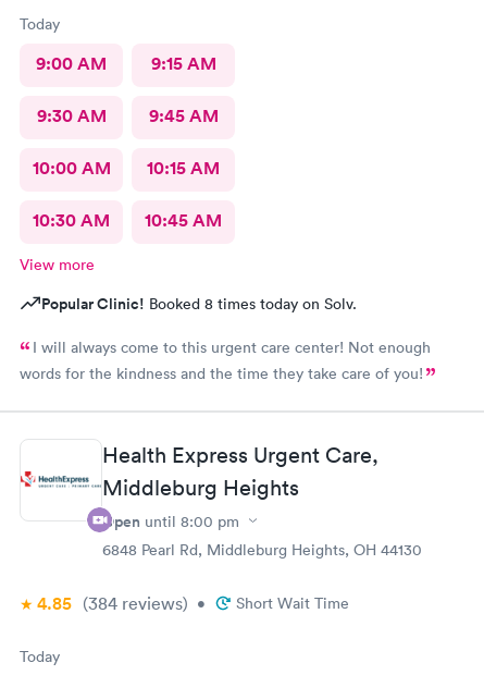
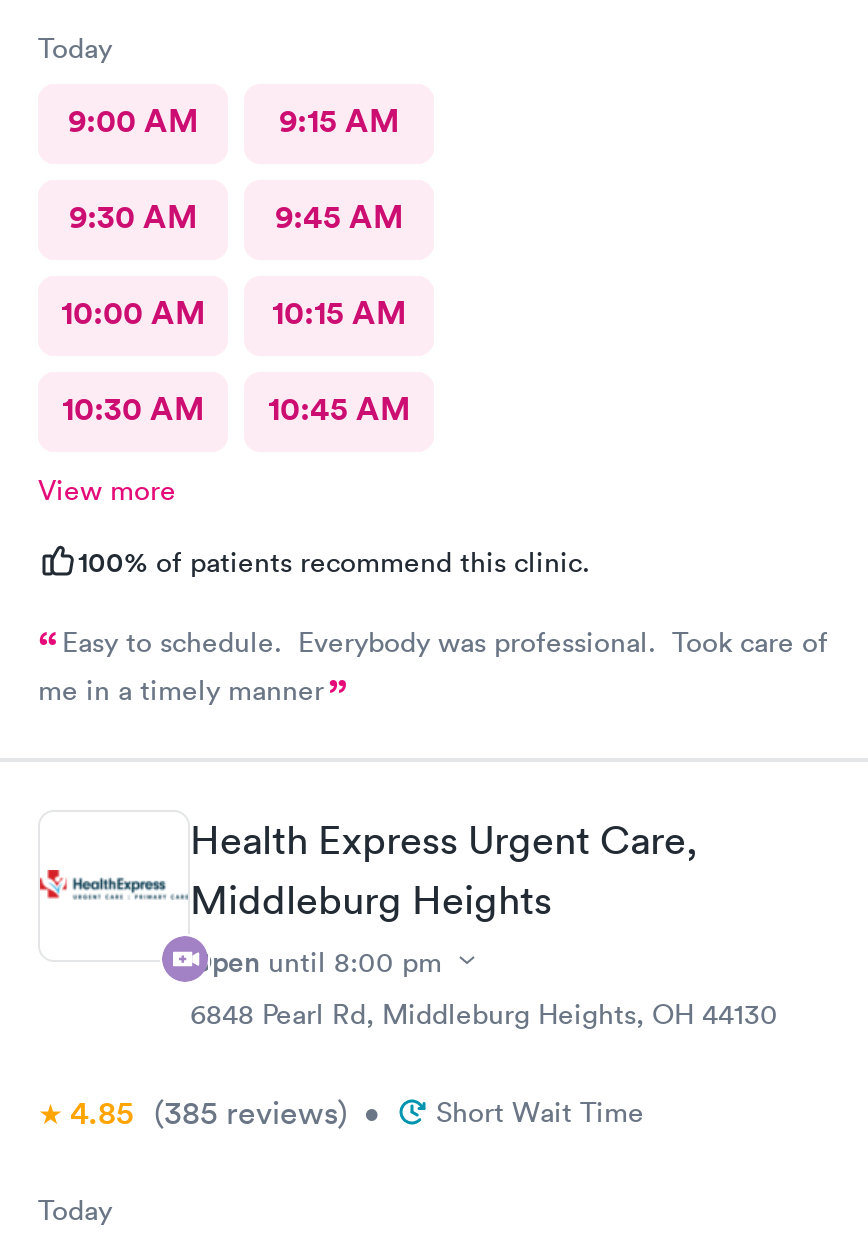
- Popular Clinic! Booked 8 times today on Solv.
+ 100% of patients recommend this clinic.

- I will always come to this urgent care center! Not enough
- words for the kindness and the time they take care of you!
+ Easy to schedule. Everybody was professional. Took care of
+ me in a timely manner

- 4.85 (384 reviews) • Short Wait Time
+ 4.85 (385 reviews) • Short Wait Time
